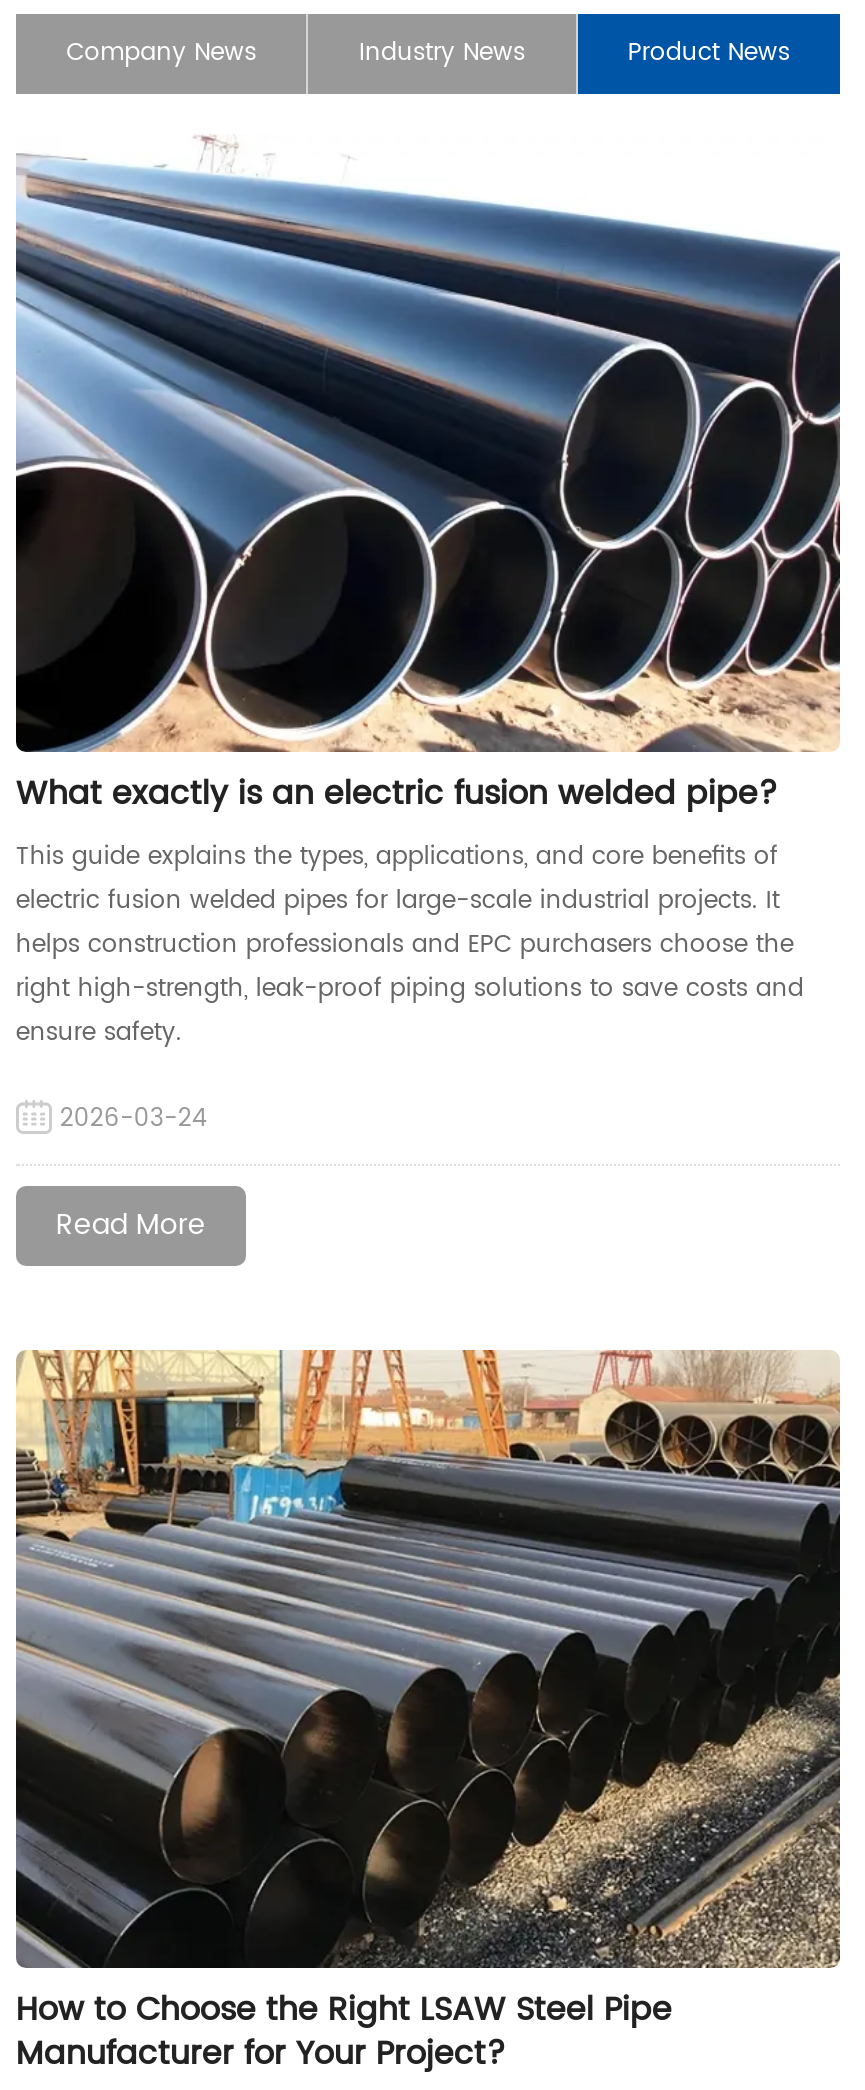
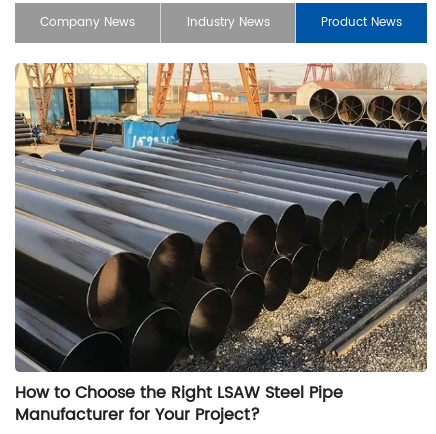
- [image]
- What exactly is an electric fusion welded pipe?
- This guide explains the types, applications, and core benefits of
- electric fusion welded pipes for large-scale industrial projects. It
- helps construction professionals and EPC purchasers choose the
- right high-strength, leak-proof piping solutions to save costs and
- ensure safety.
- 2026-03-24
- Read More
